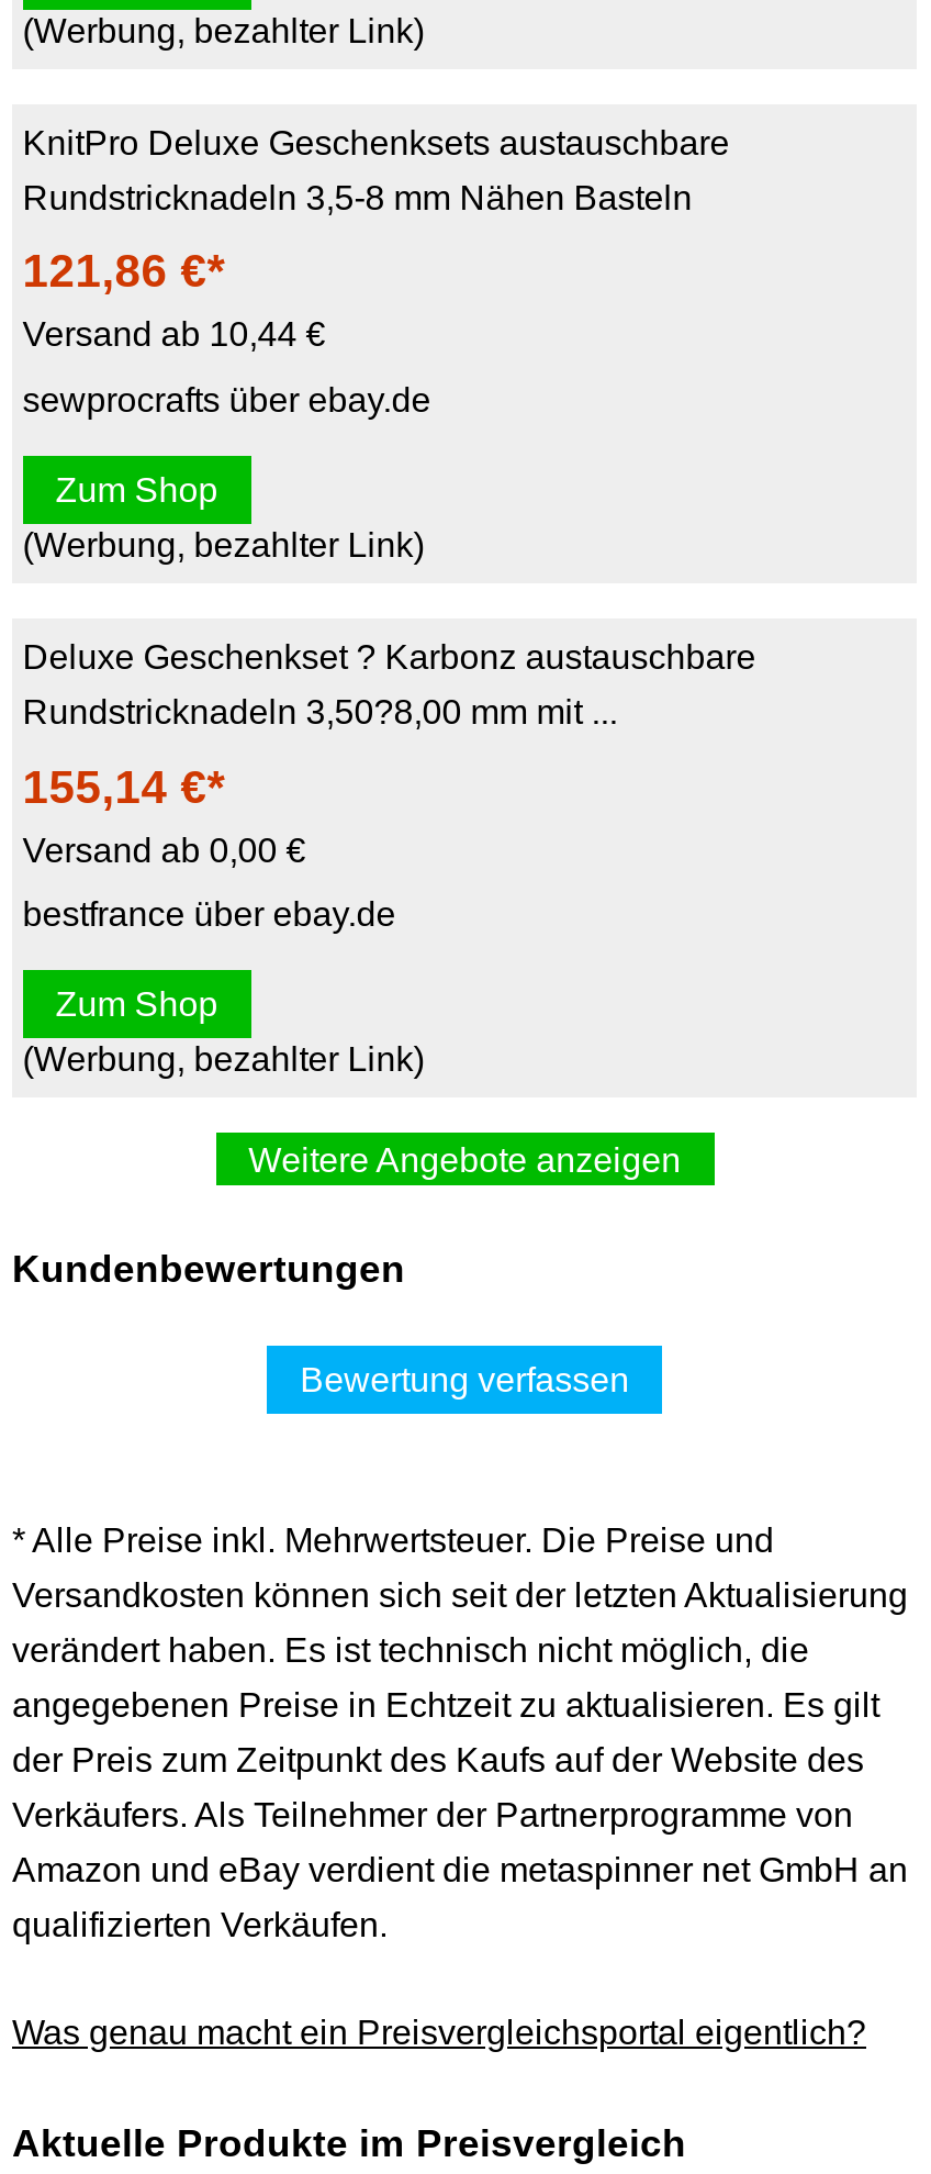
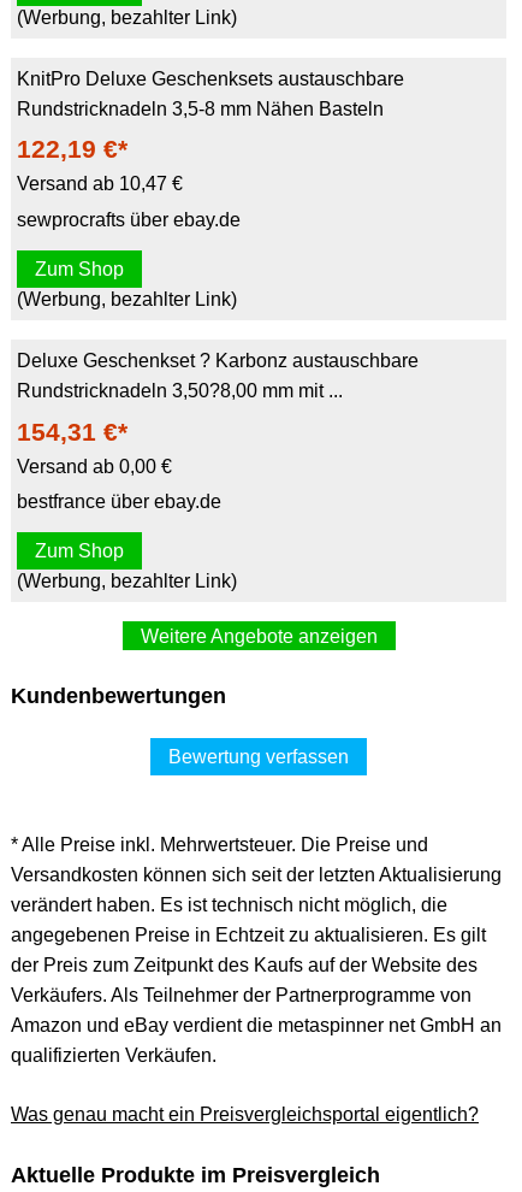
- 121,86 €*
+ 122,19 €*

- Versand ab 10,44 €
+ Versand ab 10,47 €

- 155,14 €*
+ 154,31 €*
